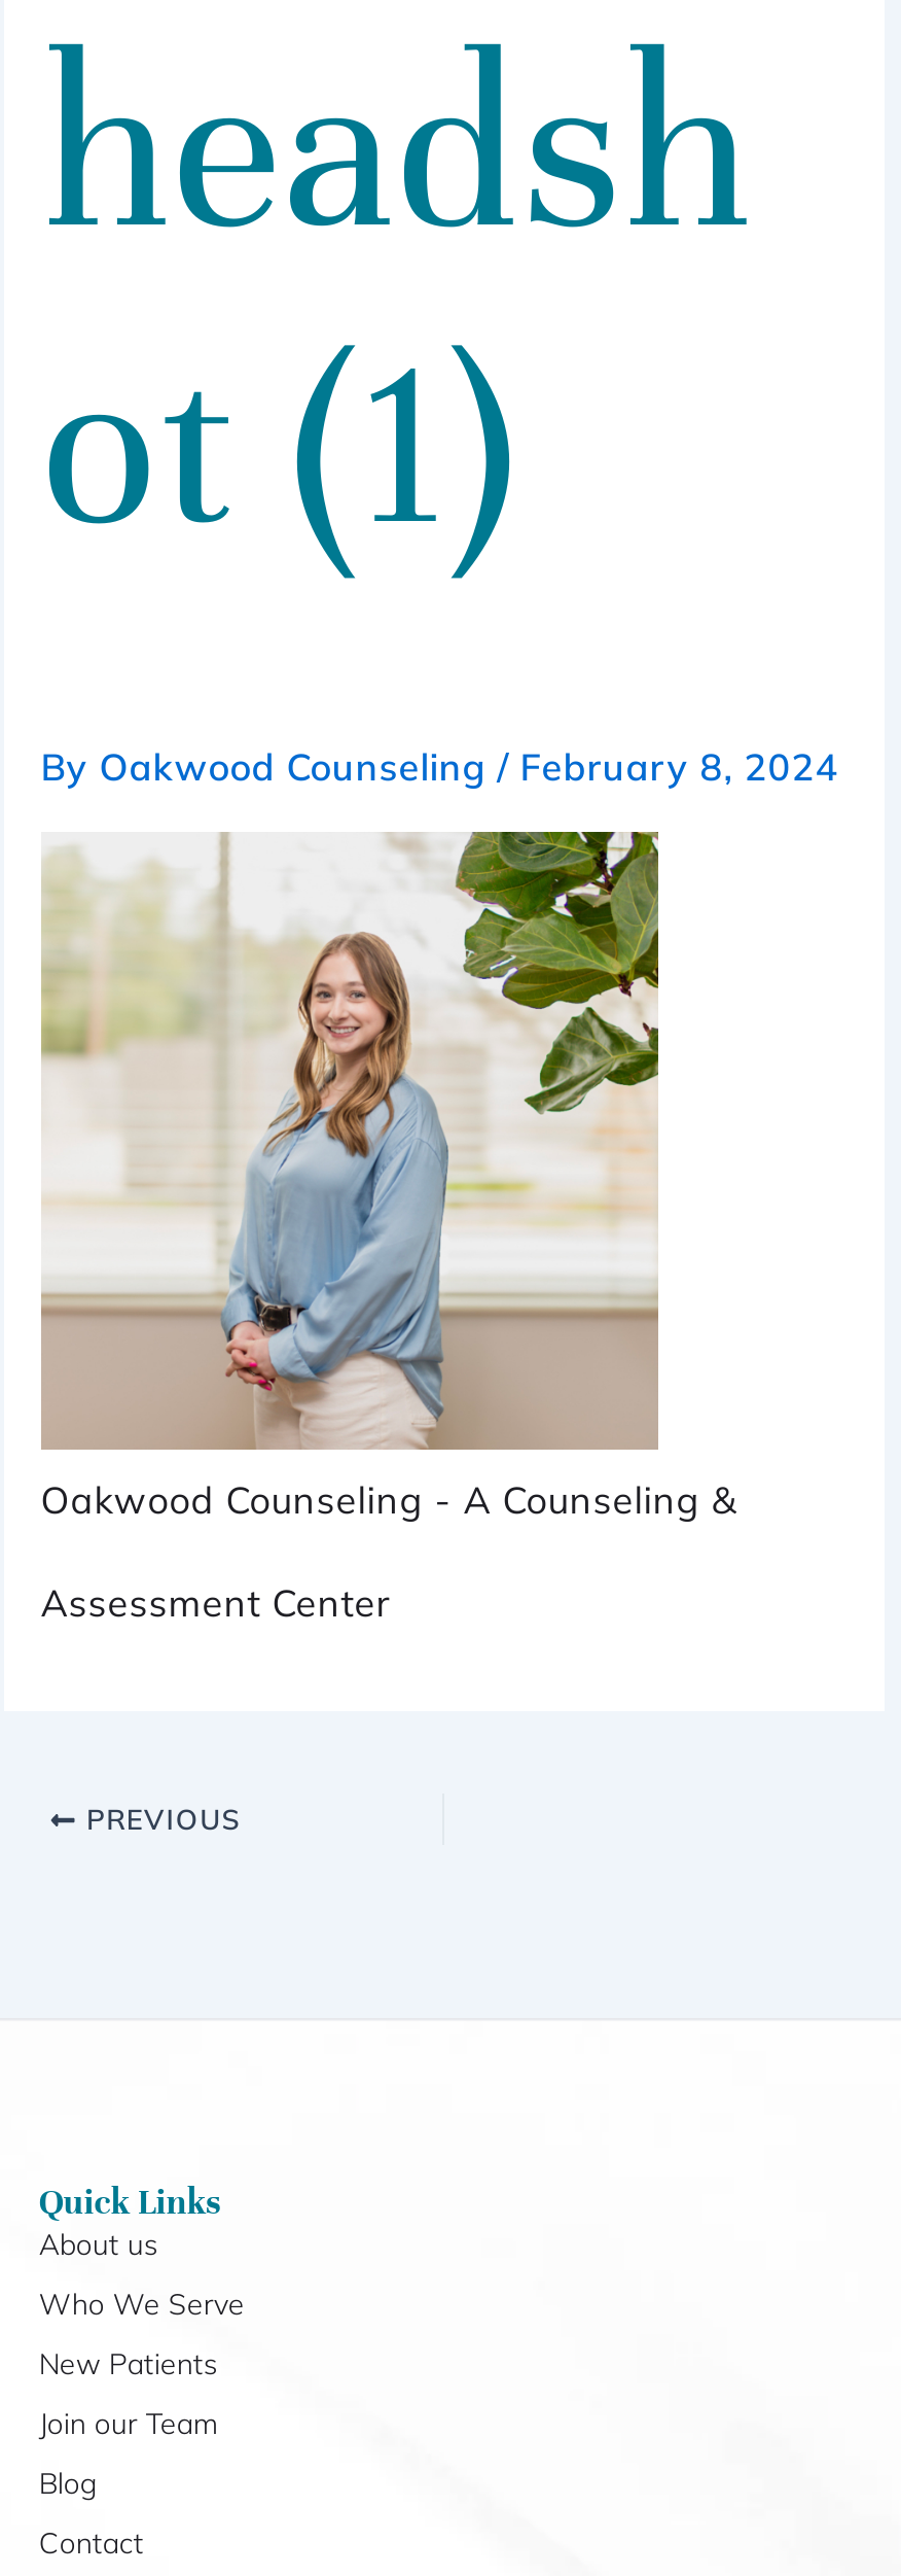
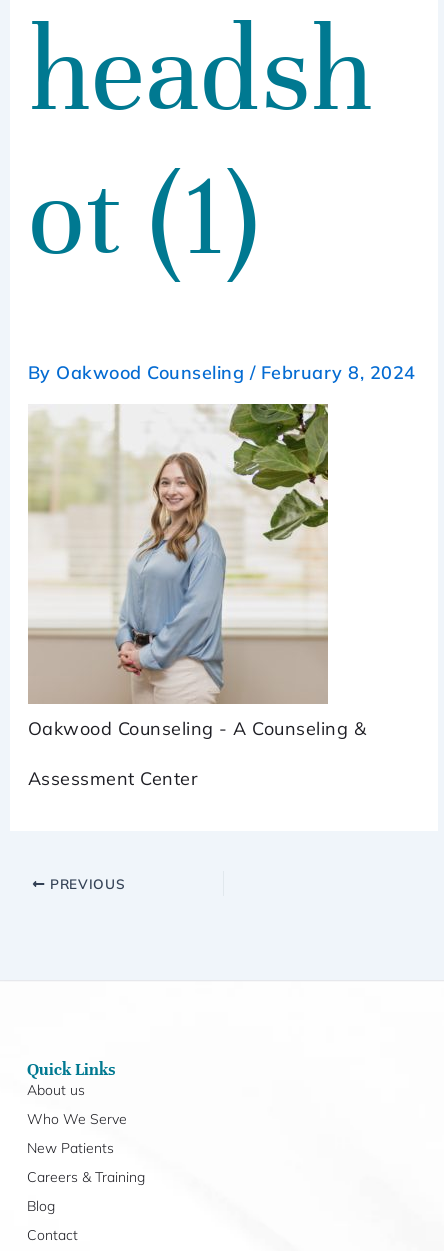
- Join our Team
+ Careers & Training
